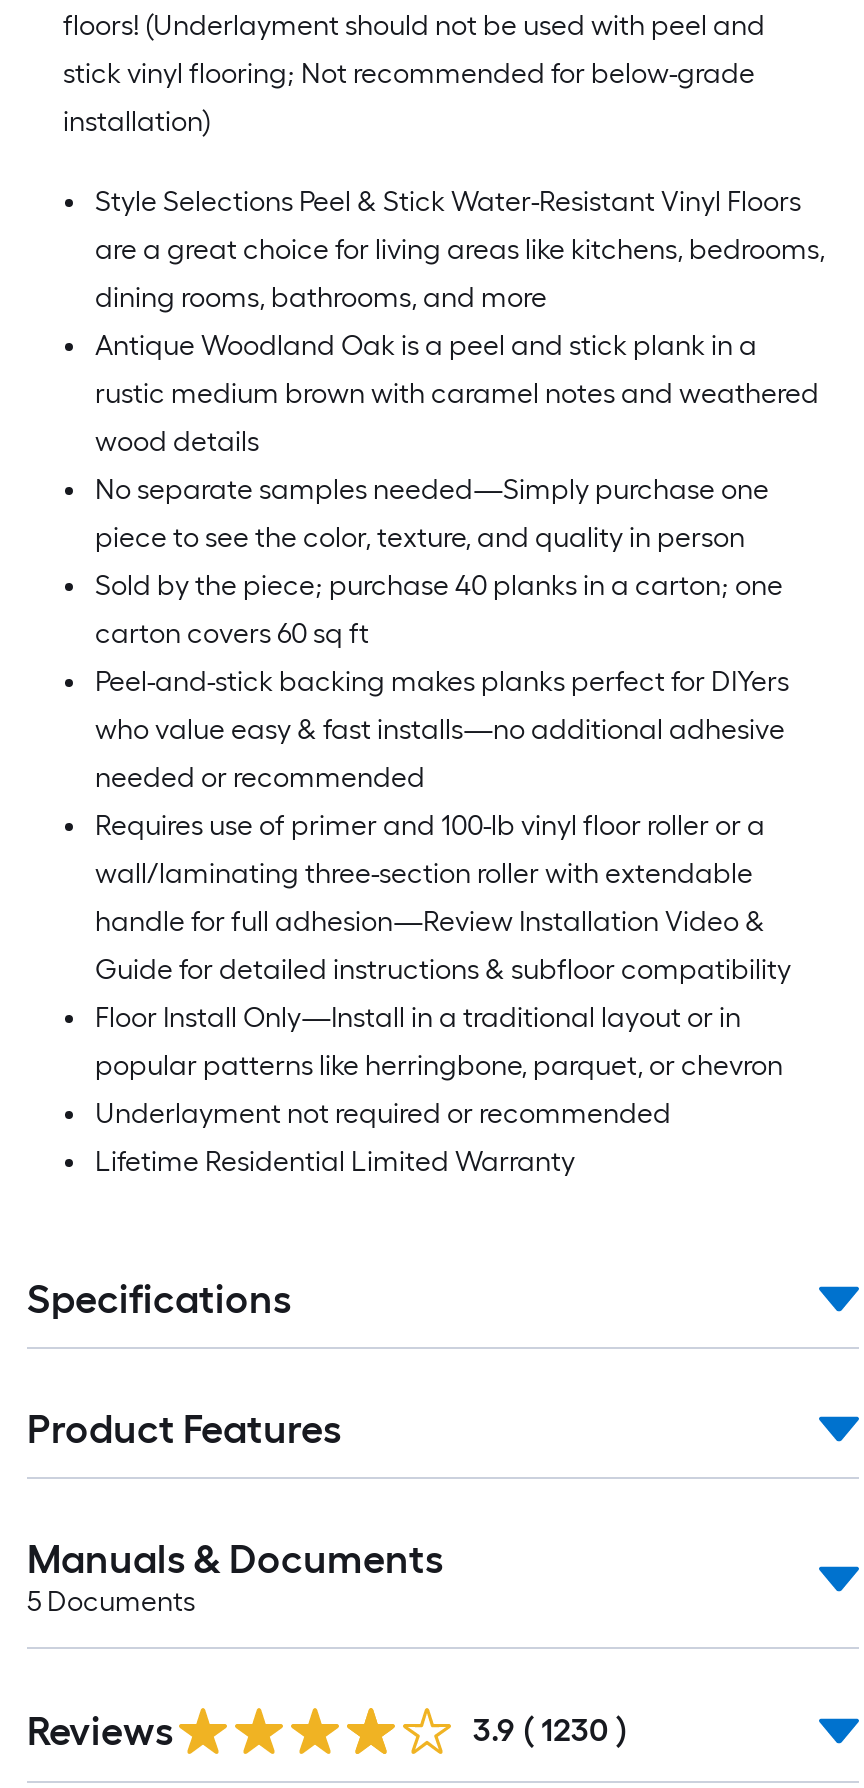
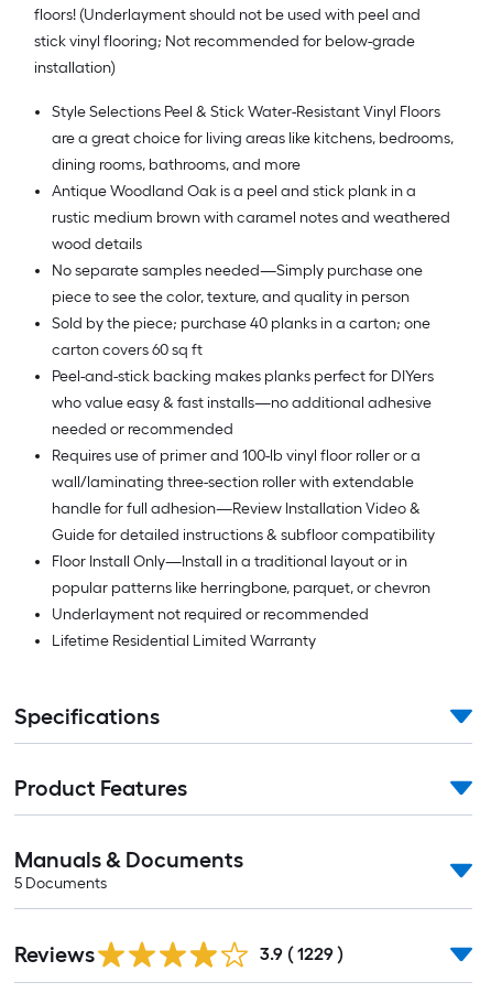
- 3.9 ( 1230 )
+ 3.9 ( 1229 )
